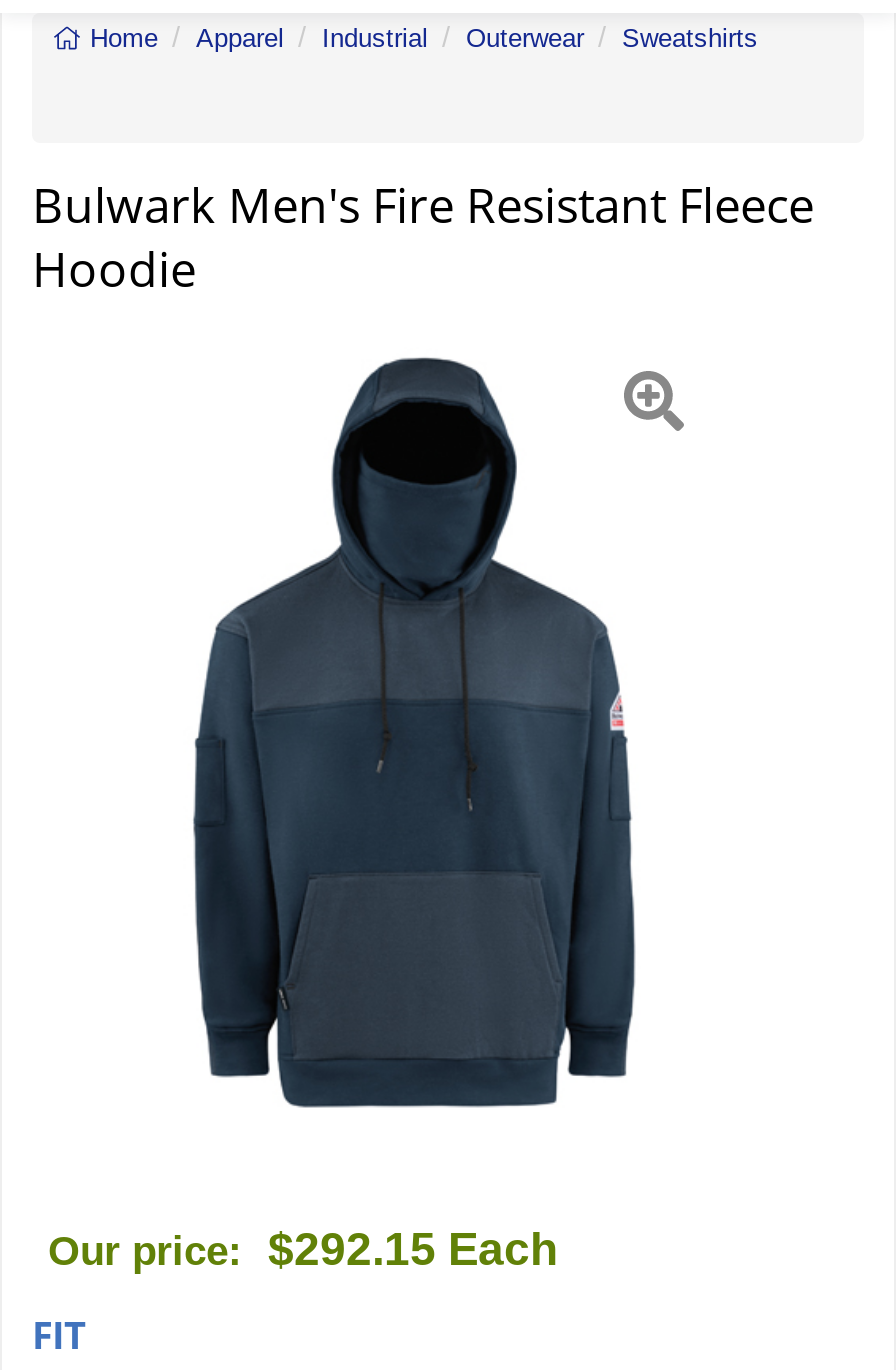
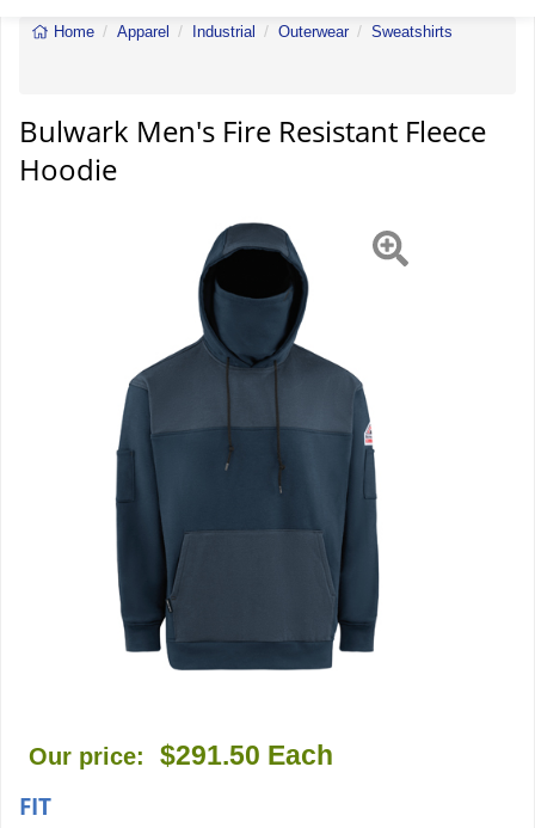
- Our price: $292.15 Each
+ Our price: $291.50 Each
